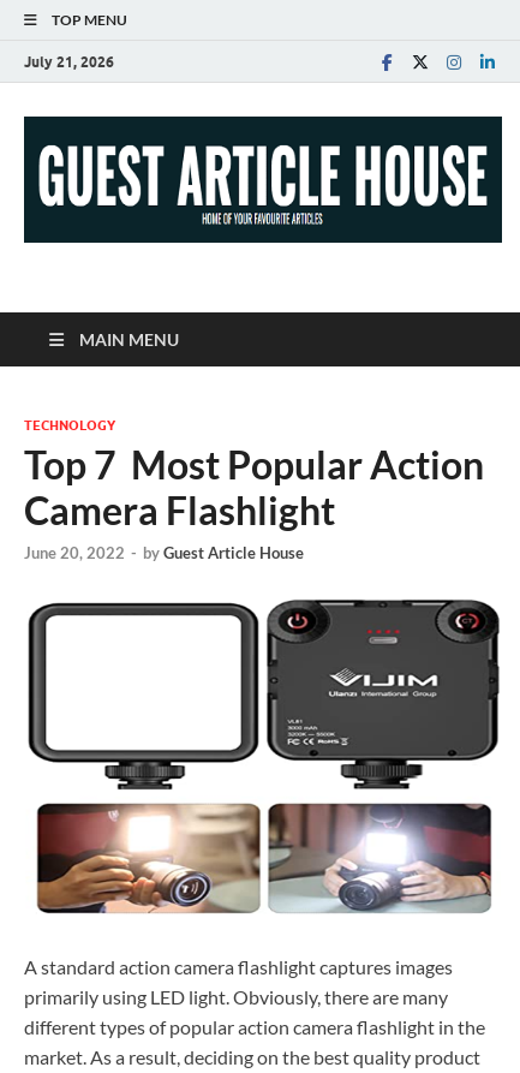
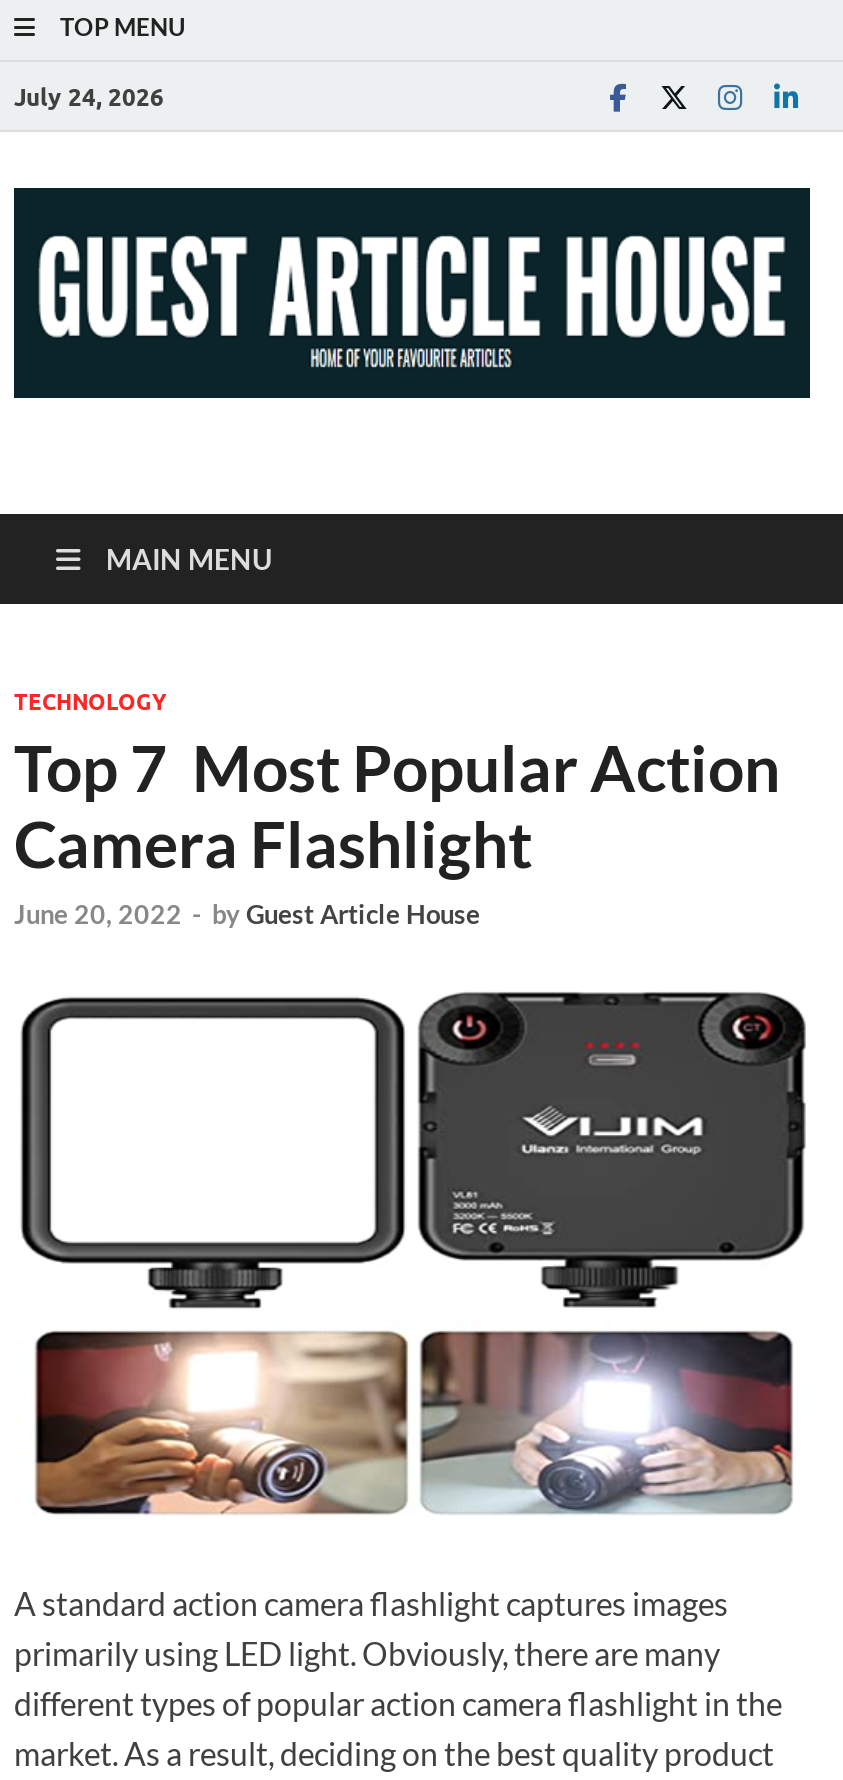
- July 21, 2026
+ July 24, 2026
